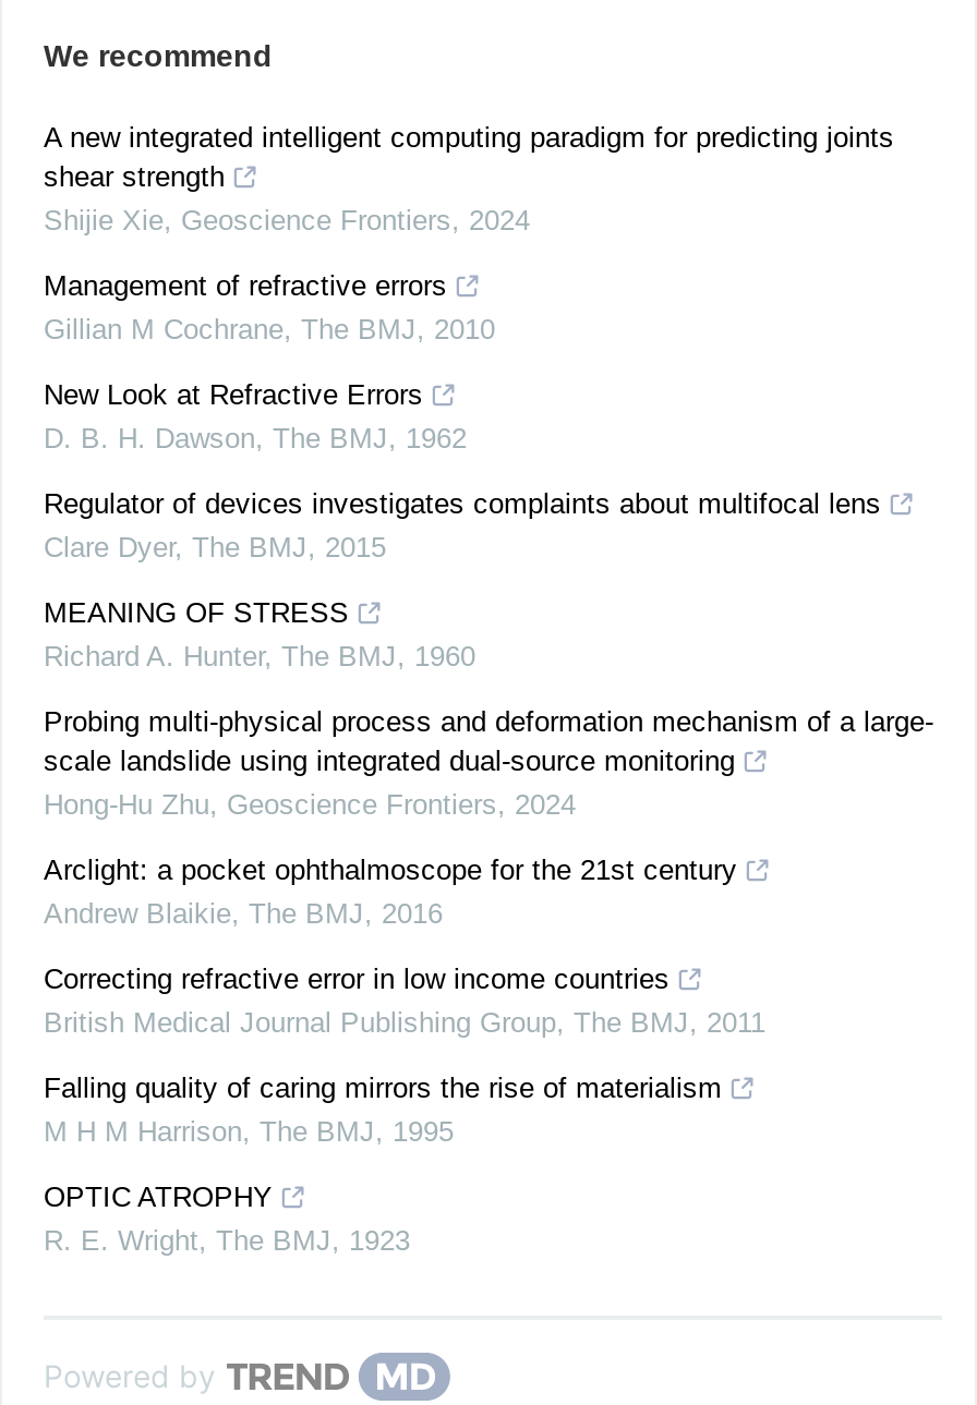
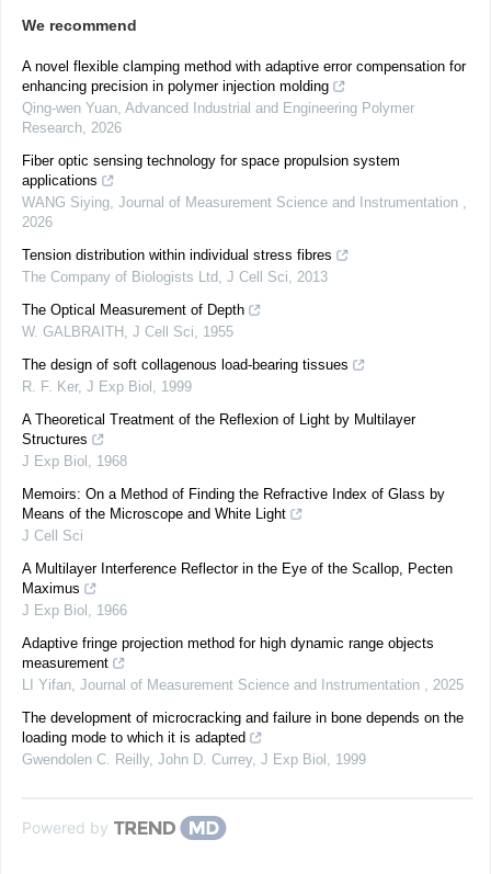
- A new integrated intelligent computing paradigm for predicting joints
- shear strength
- Shijie Xie, Geoscience Frontiers, 2024
+ A novel flexible clamping method with adaptive error compensation for
+ enhancing precision in polymer injection molding
+ Qing-wen Yuan, Advanced Industrial and Engineering Polymer
+ Research, 2026

- Management of refractive errors
- Gillian M Cochrane, The BMJ, 2010
+ Fiber optic sensing technology for space propulsion system
+ applications
+ WANG Siying, Journal of Measurement Science and Instrumentation,
+ 2026

- New Look at Refractive Errors
- D. B. H. Dawson, The BMJ, 1962
+ Tension distribution within individual stress fibres
+ The Company of Biologists Ltd, J Cell Sci, 2013

- Regulator of devices investigates complaints about multifocal lens
- Clare Dyer, The BMJ, 2015
+ The Optical Measurement of Depth
+ W. GALBRAITH, J Cell Sci, 1955

- MEANING OF STRESS
- Richard A. Hunter, The BMJ, 1960
+ The design of soft collagenous load-bearing tissues
+ R. F. Ker, J Exp Biol, 1999

- Probing multi-physical process and deformation mechanism of a large-
- scale landslide using integrated dual-source monitoring
- Hong-Hu Zhu, Geoscience Frontiers, 2024
+ A Theoretical Treatment of the Reflexion of Light by Multilayer
+ Structures
+ J Exp Biol, 1968

- Arclight: a pocket ophthalmoscope for the 21st century
- Andrew Blaikie, The BMJ, 2016
+ Memoirs: On a Method of Finding the Refractive Index of Glass by
+ Means of the Microscope and White Light
+ J Cell Sci

- Correcting refractive error in low income countries
- British Medical Journal Publishing Group, The BMJ, 2011
+ A Multilayer Interference Reflector in the Eye of the Scallop, Pecten
+ Maximus
+ J Exp Biol, 1966

- Falling quality of caring mirrors the rise of materialism
- M H M Harrison, The BMJ, 1995
+ Adaptive fringe projection method for high dynamic range objects
+ measurement
+ LI Yifan, Journal of Measurement Science and Instrumentation, 2025

- OPTIC ATROPHY
- R. E. Wright, The BMJ, 1923
+ The development of microcracking and failure in bone depends on the
+ loading mode to which it is adapted
+ Gwendolen C. Reilly, John D. Currey, J Exp Biol, 1999
